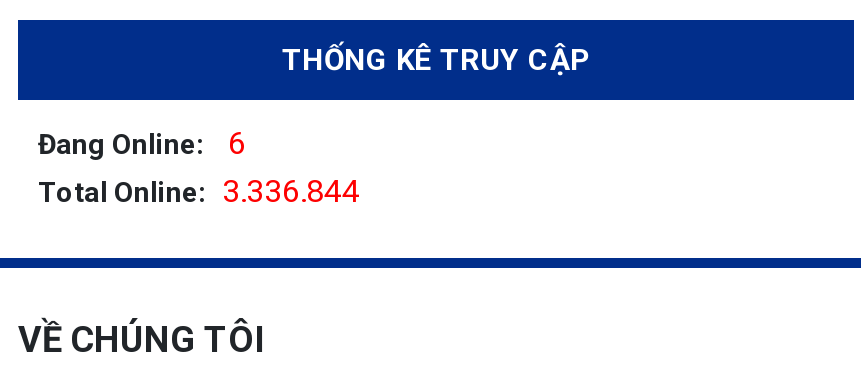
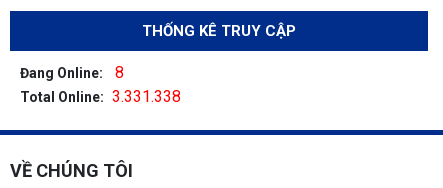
- Đang Online: 6
+ Đang Online: 8

- Total Online: 3.336.844
+ Total Online: 3.331.338
